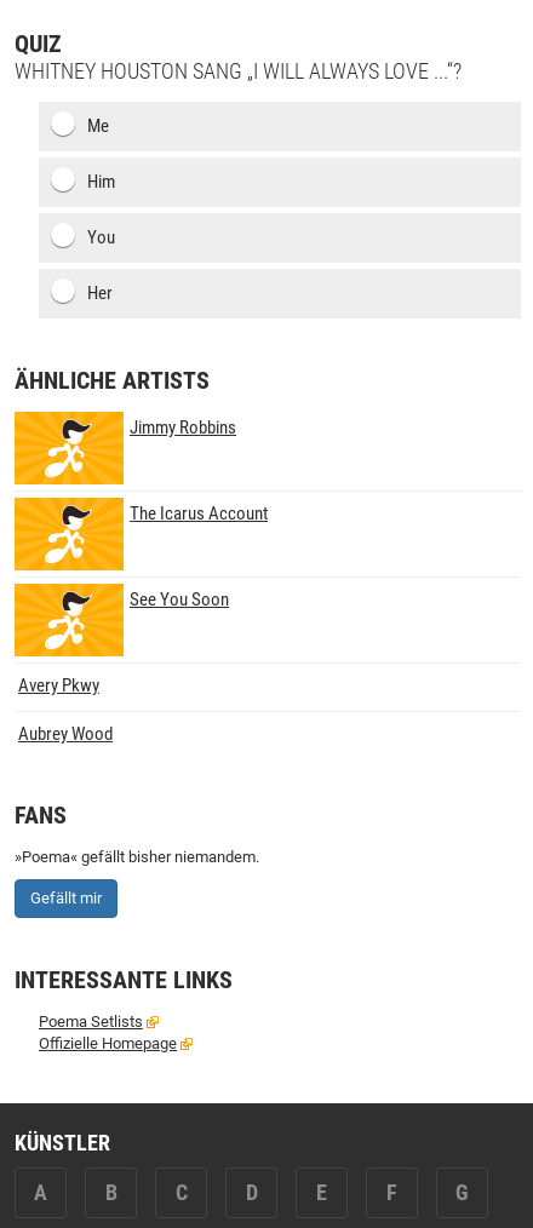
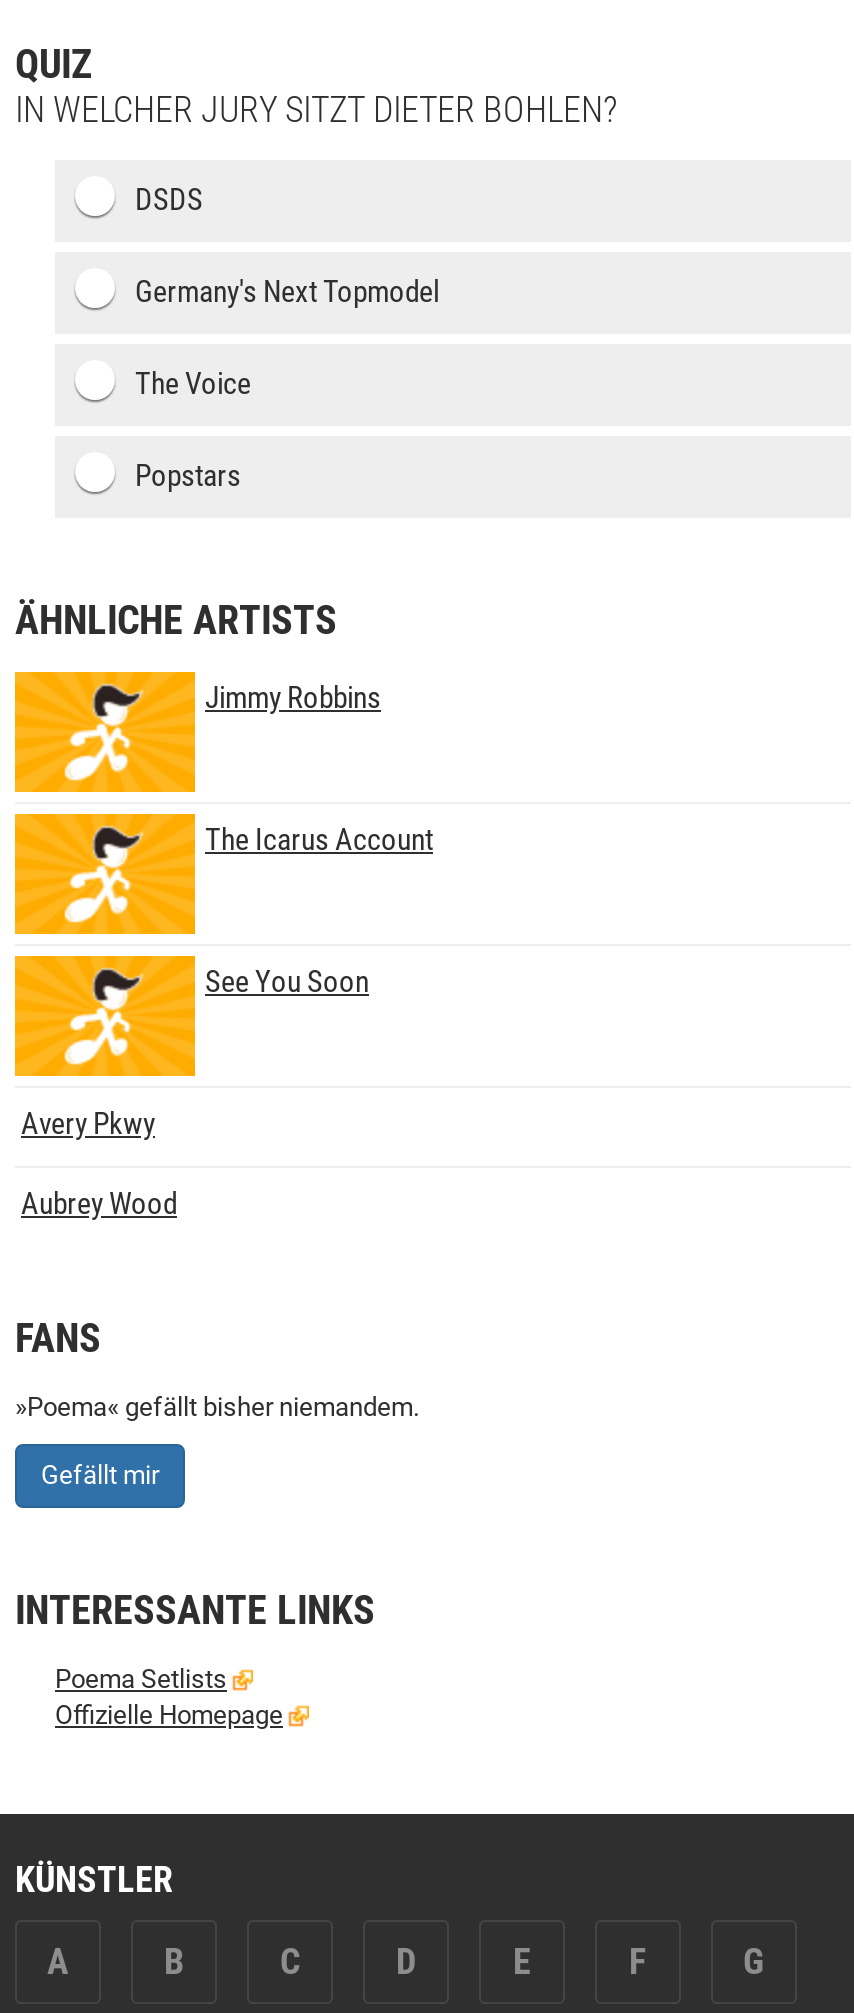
- WHITNEY HOUSTON SANG „I WILL ALWAYS LOVE ...“?
+ IN WELCHER JURY SITZT DIETER BOHLEN?

- Me
+ DSDS

- Him
+ Germany's Next Topmodel

- You
+ The Voice

- Her
+ Popstars
